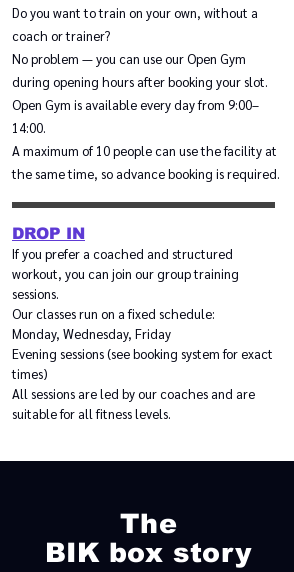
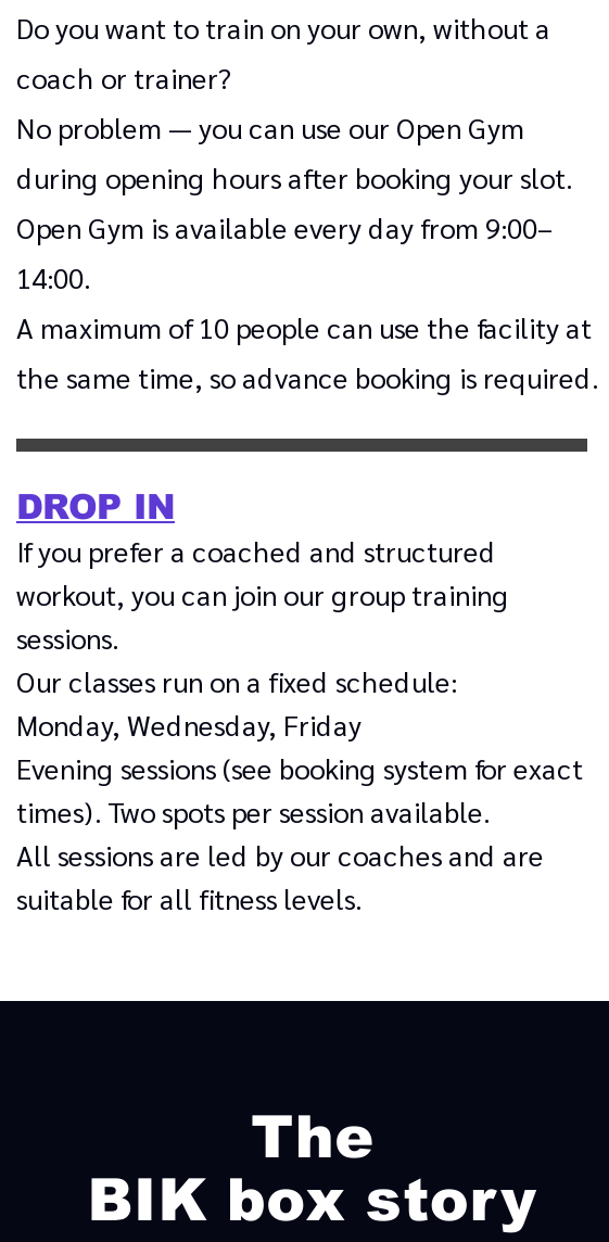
- times)
+ times). Two spots per session available.
